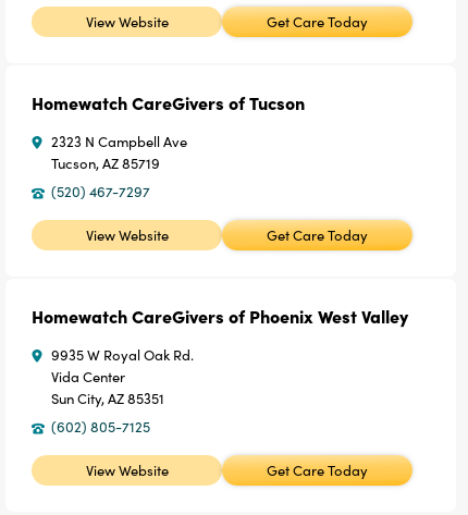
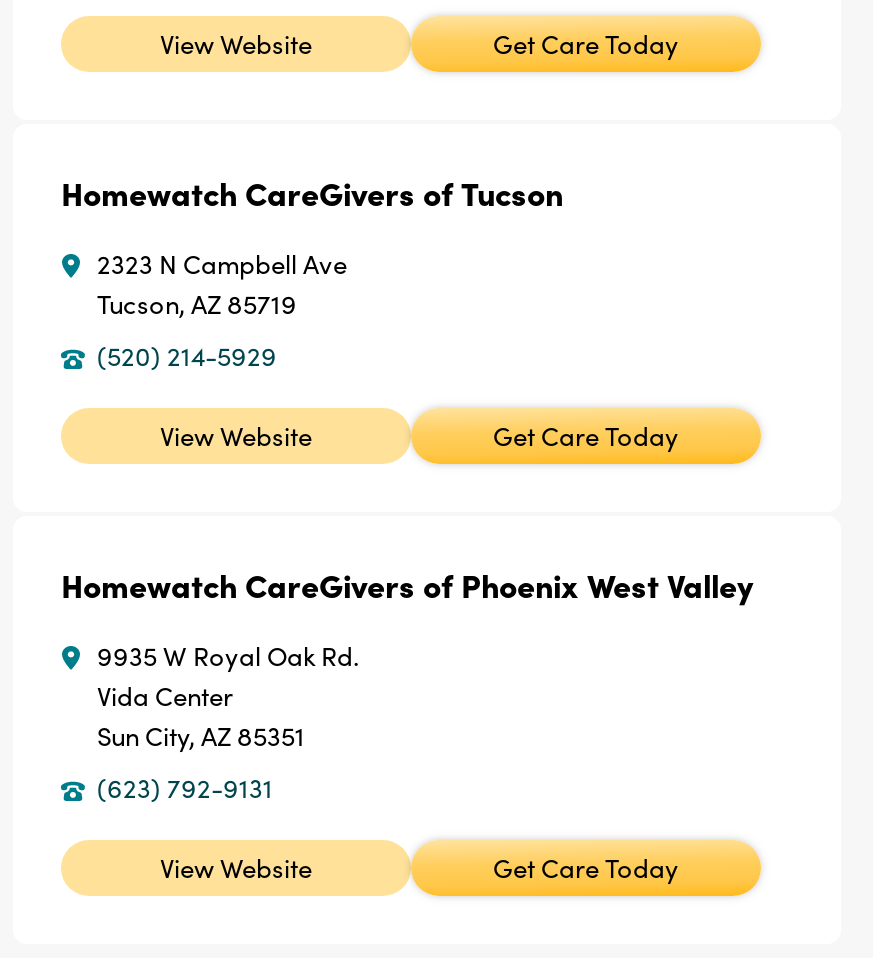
- (520) 467-7297
+ (520) 214-5929

- (602) 805-7125
+ (623) 792-9131
